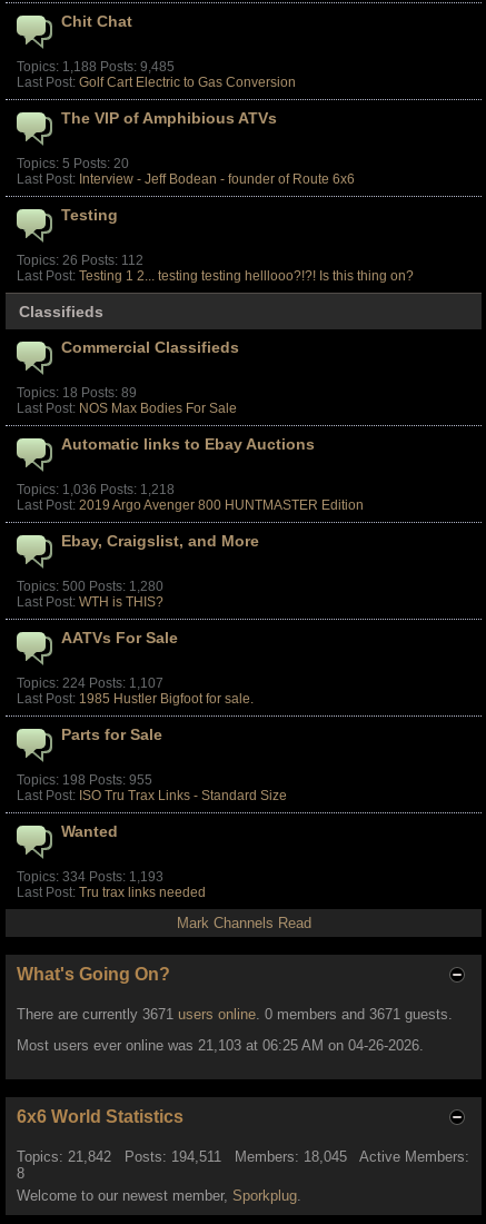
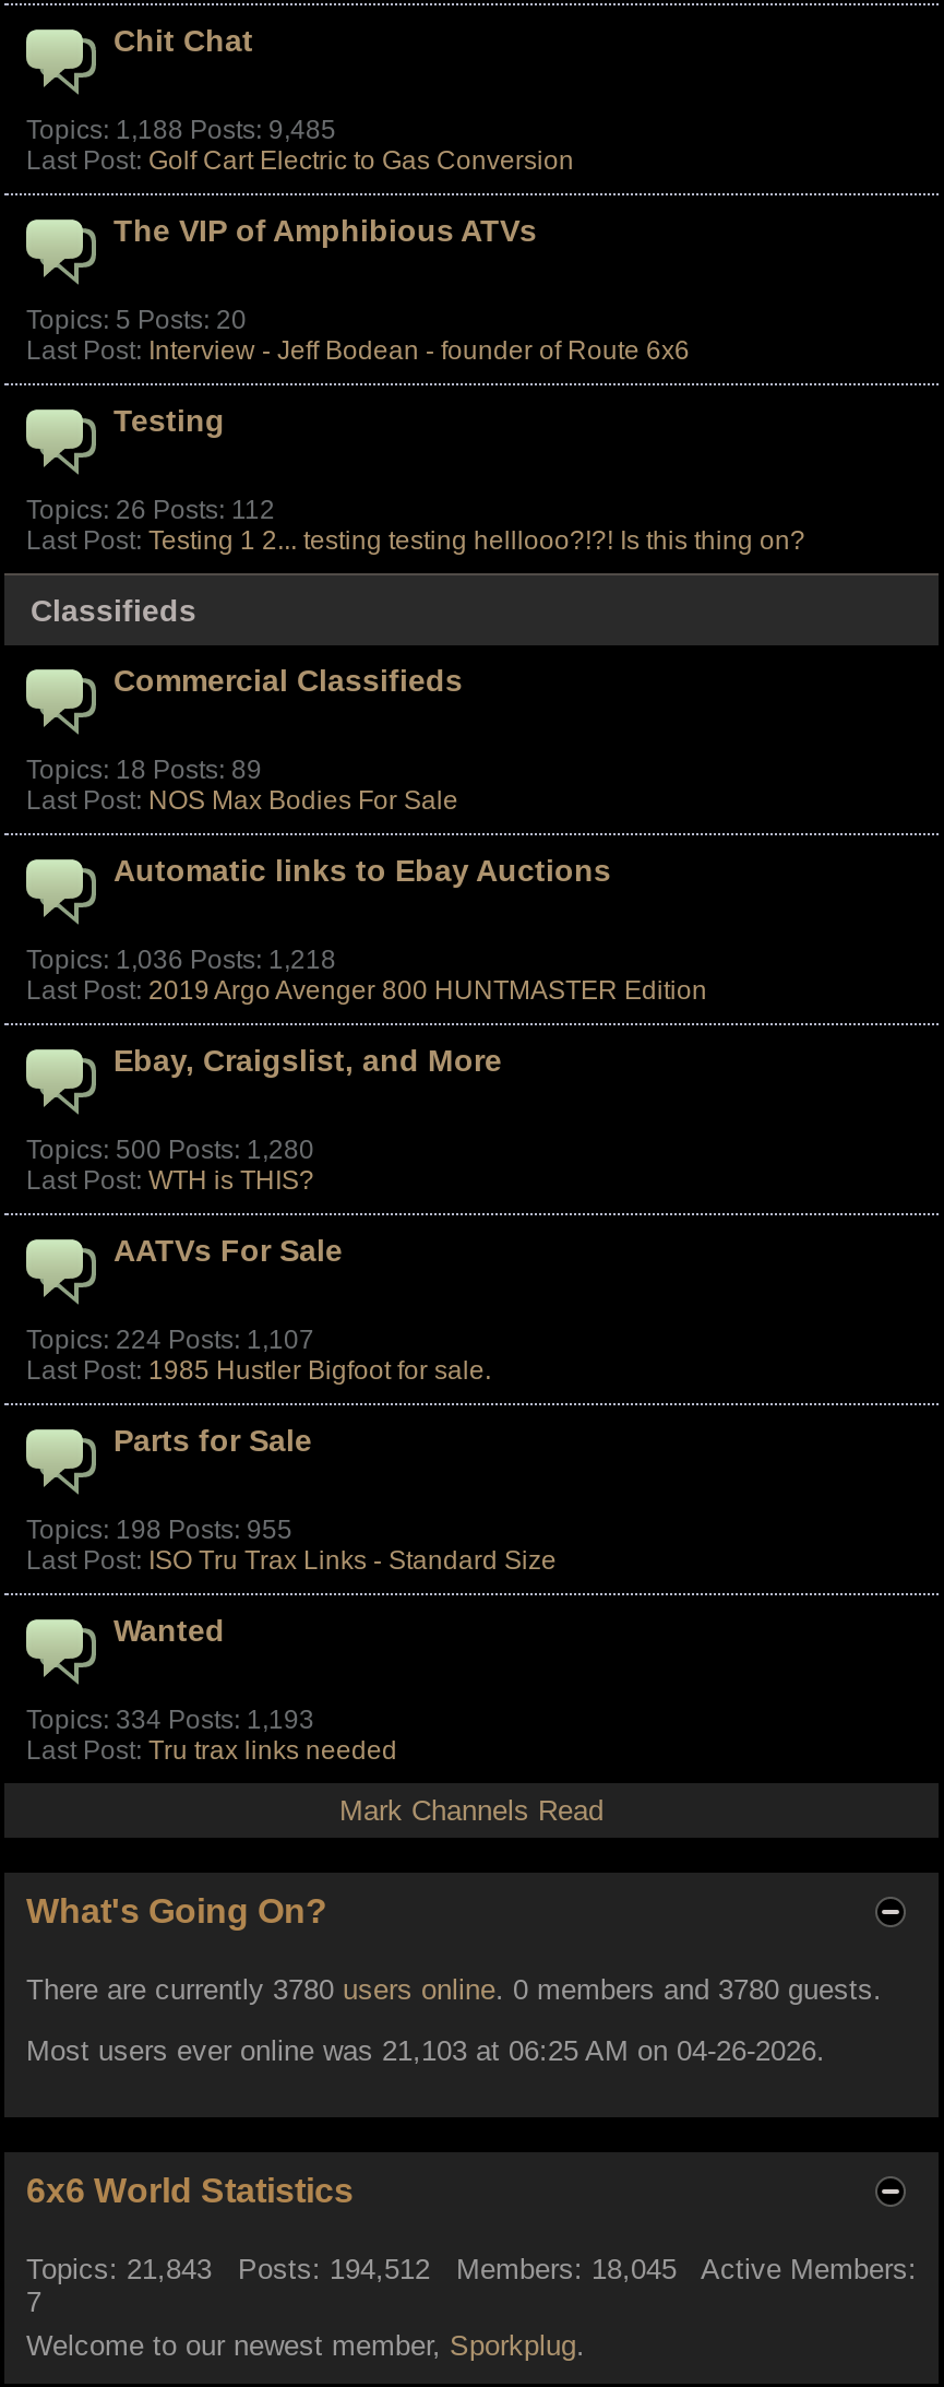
- There are currently 3671 users online. 0 members and 3671 guests.
+ There are currently 3780 users online. 0 members and 3780 guests.

- Topics: 21,842 Posts: 194,511 Members: 18,045 Active Members:
+ Topics: 21,843 Posts: 194,512 Members: 18,045 Active Members:

- 8
+ 7
